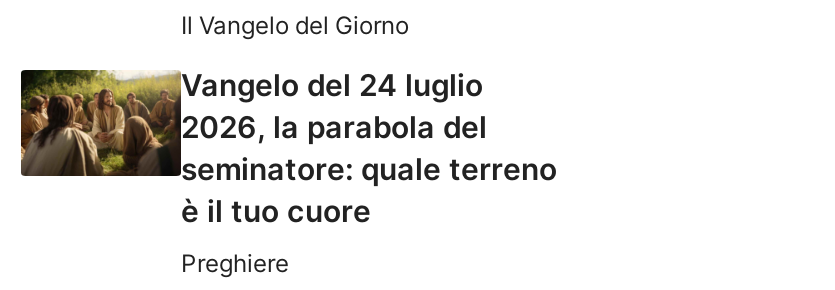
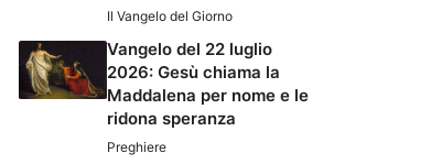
- [image]
- Vangelo del 24 luglio
- 2026, la parabola del
- seminatore: quale terreno
- è il tuo cuore
+ [image]
+ Vangelo del 22 luglio
+ 2026: Gesù chiama la
+ Maddalena per nome e le
+ ridona speranza
